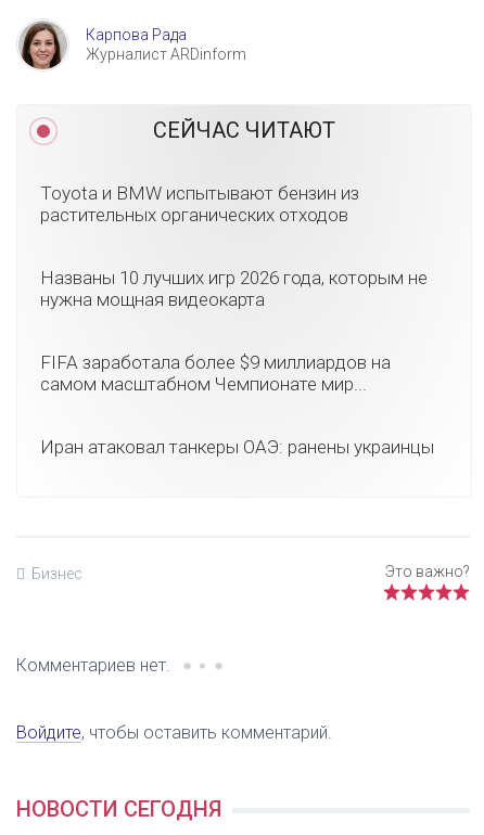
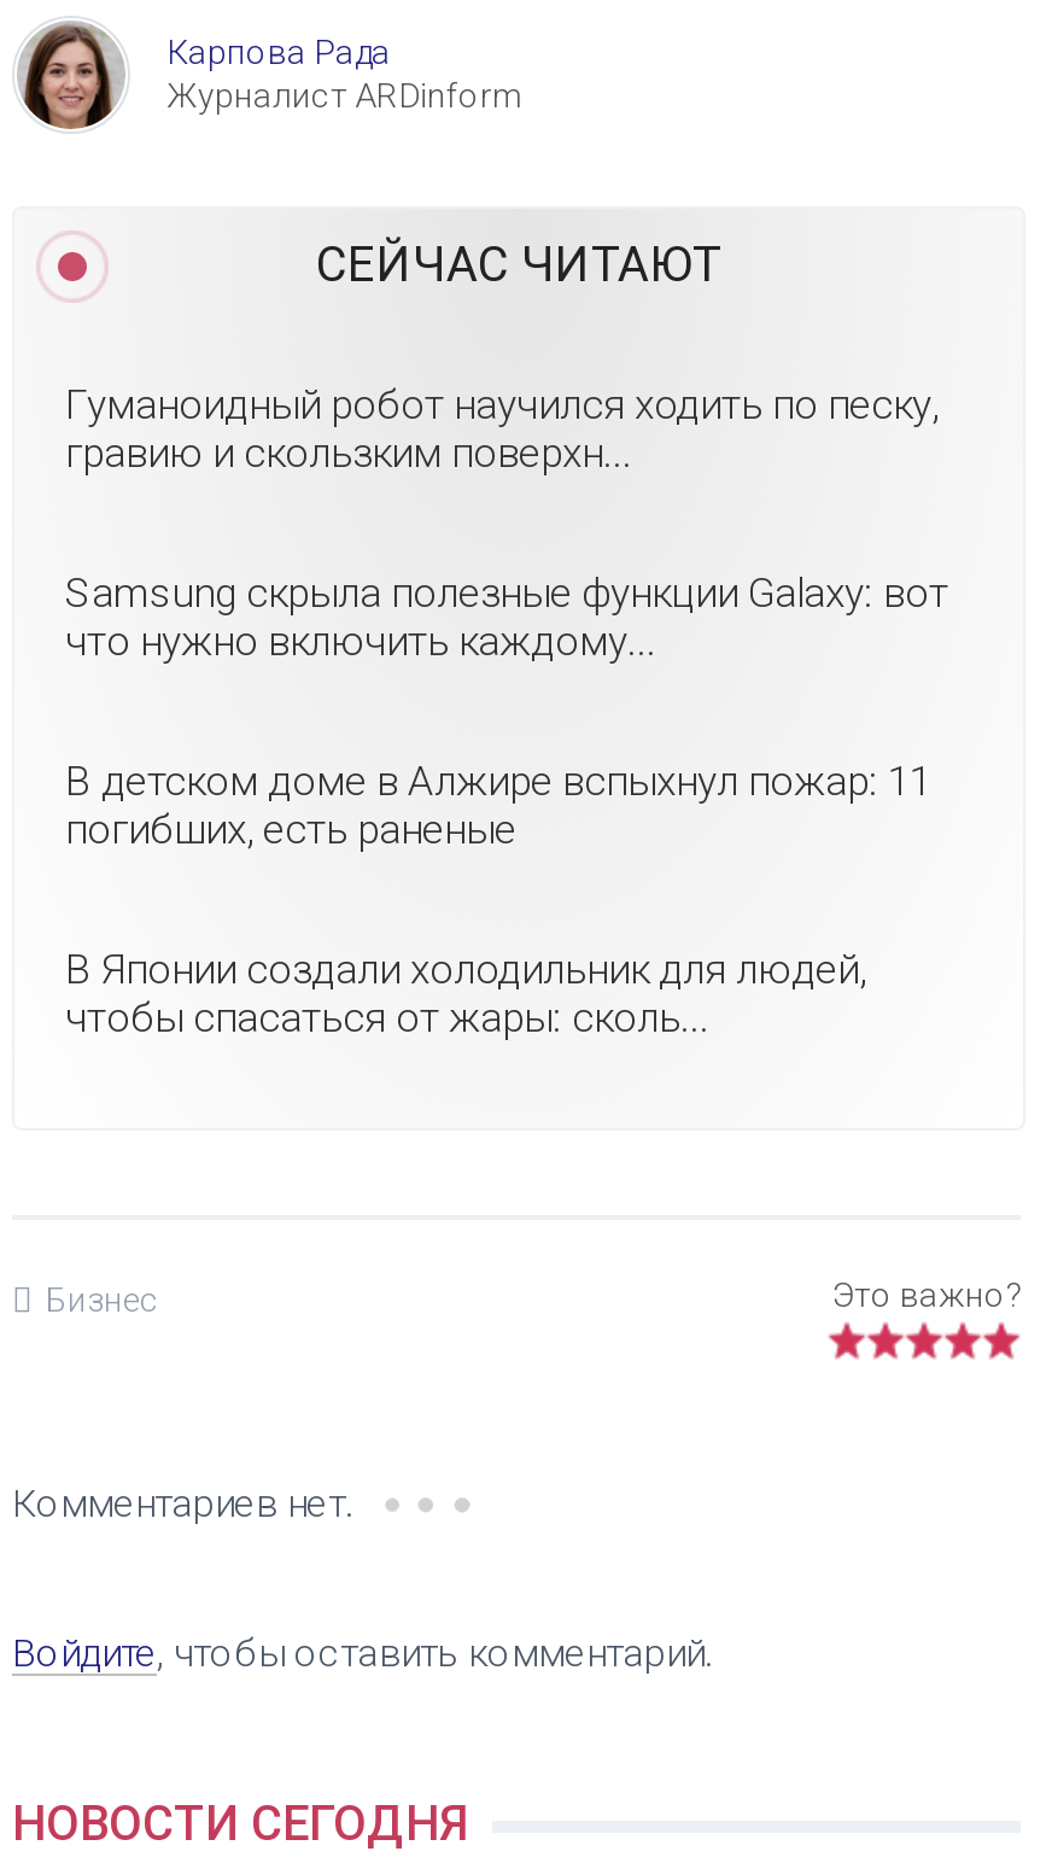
- Toyota и BMW испытывают бензин из
- растительных органических отходов
+ Гуманоидный робот научился ходить по песку,
+ гравию и скользким поверхн...

- Названы 10 лучших игр 2026 года, которым не
- нужна мощная видеокарта
+ Samsung скрыла полезные функции Galaxy: вот
+ что нужно включить каждому...

- FIFA заработала более $9 миллиардов на
- самом масштабном Чемпионате мир...
+ В детском доме в Алжире вспыхнул пожар: 11
+ погибших, есть раненые

- Иран атаковал танкеры ОАЭ: ранены украинцы
+ В Японии создали холодильник для людей,
+ чтобы спасаться от жары: сколь...
